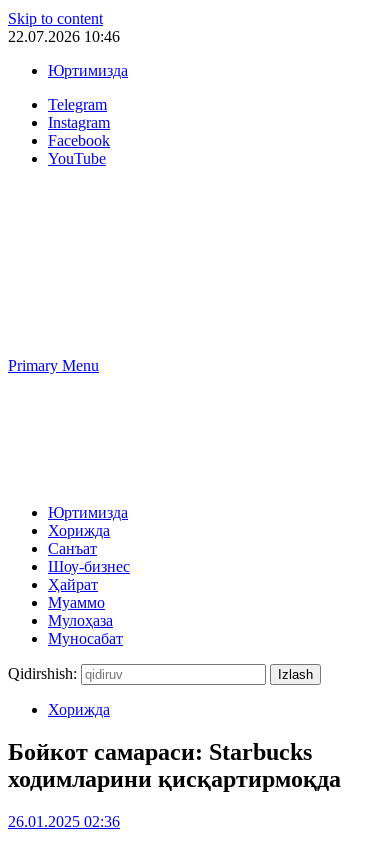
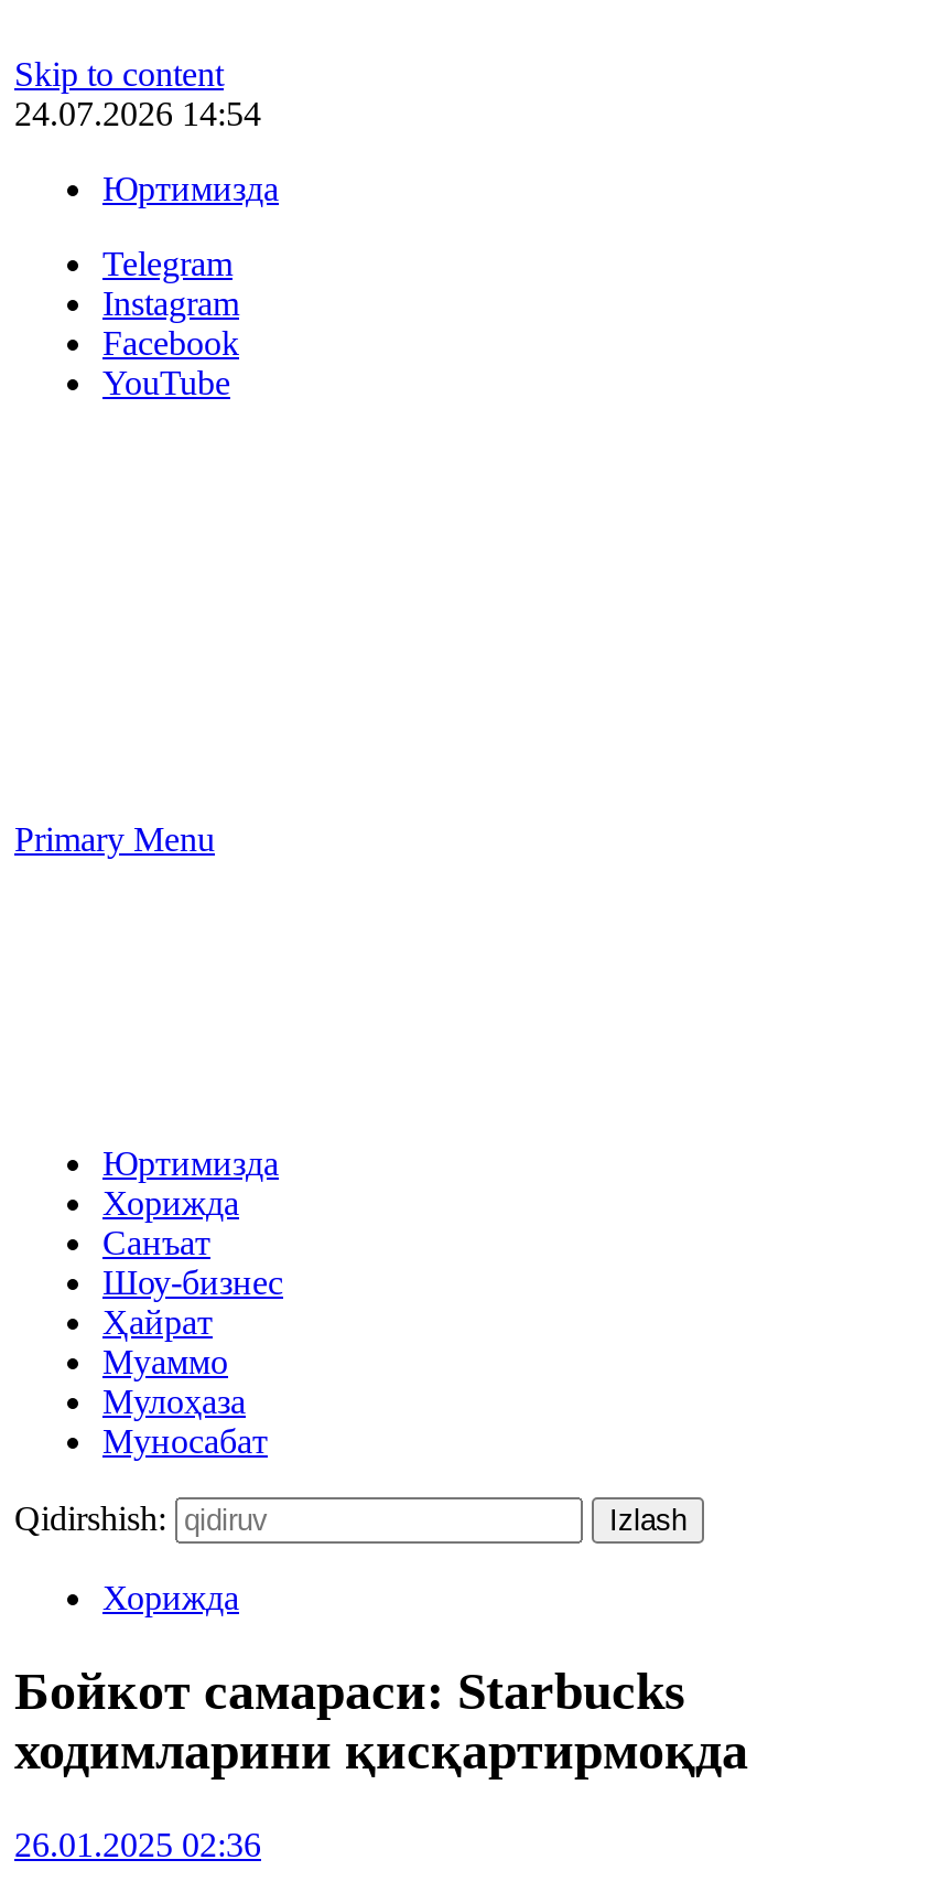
- 22.07.2026 10:46
+ 24.07.2026 14:54
